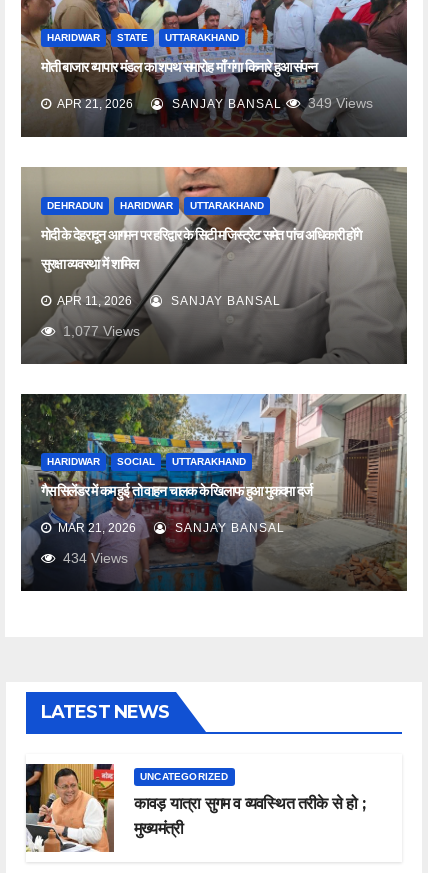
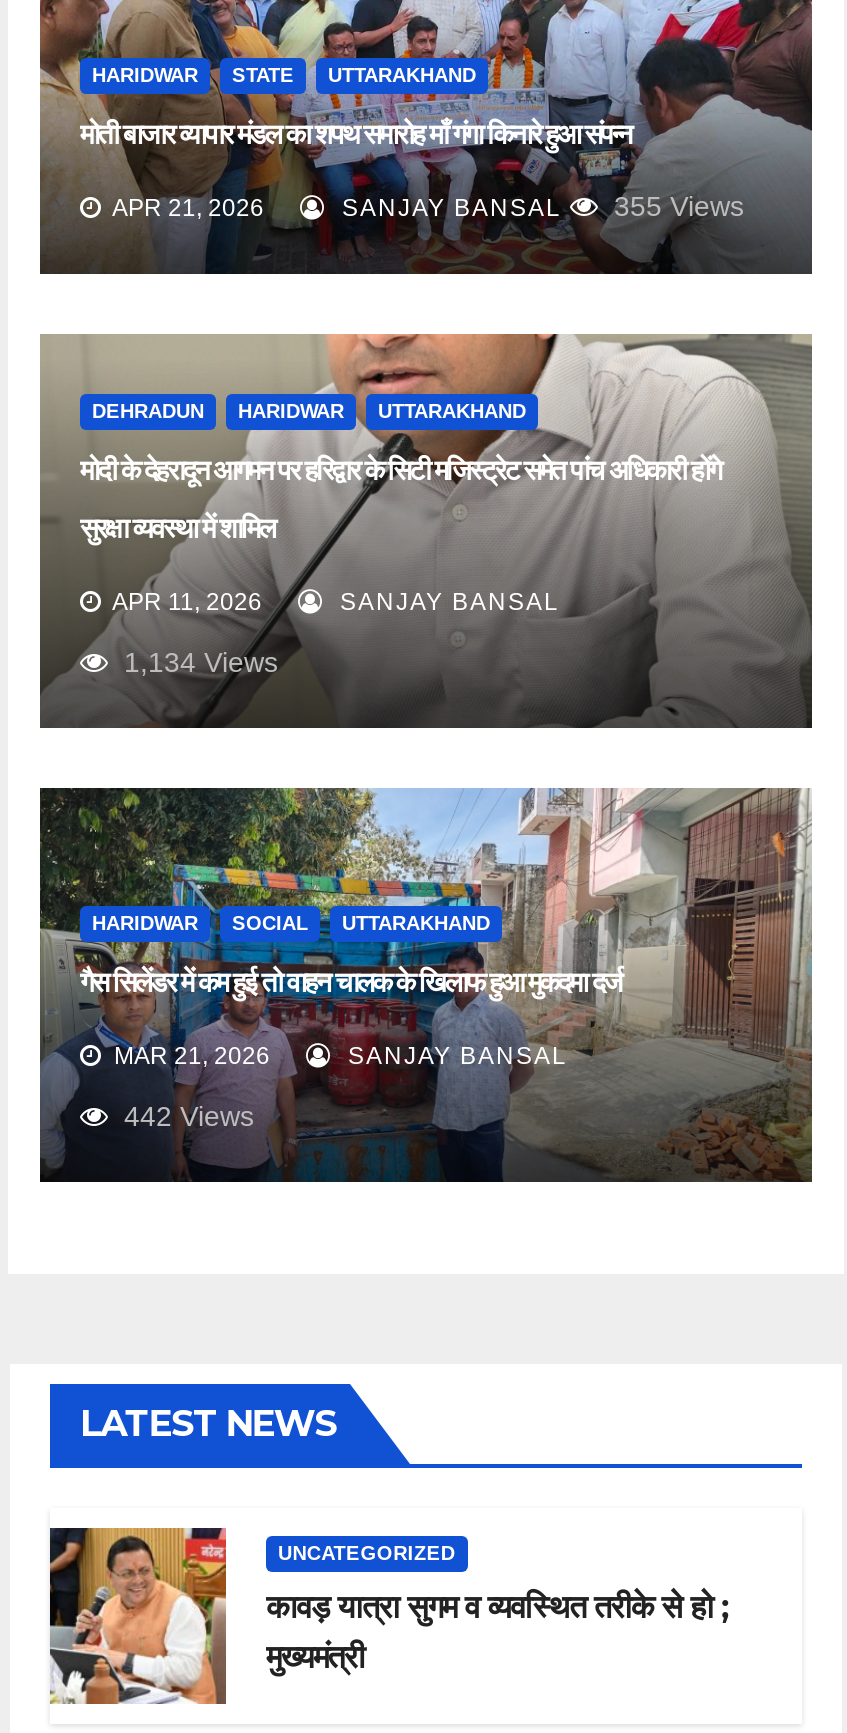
- SANJAY BANSAL 349 Views
+ SANJAY BANSAL 355 Views

- 1,077 Views
+ 1,134 Views

- 434 Views
+ 442 Views
